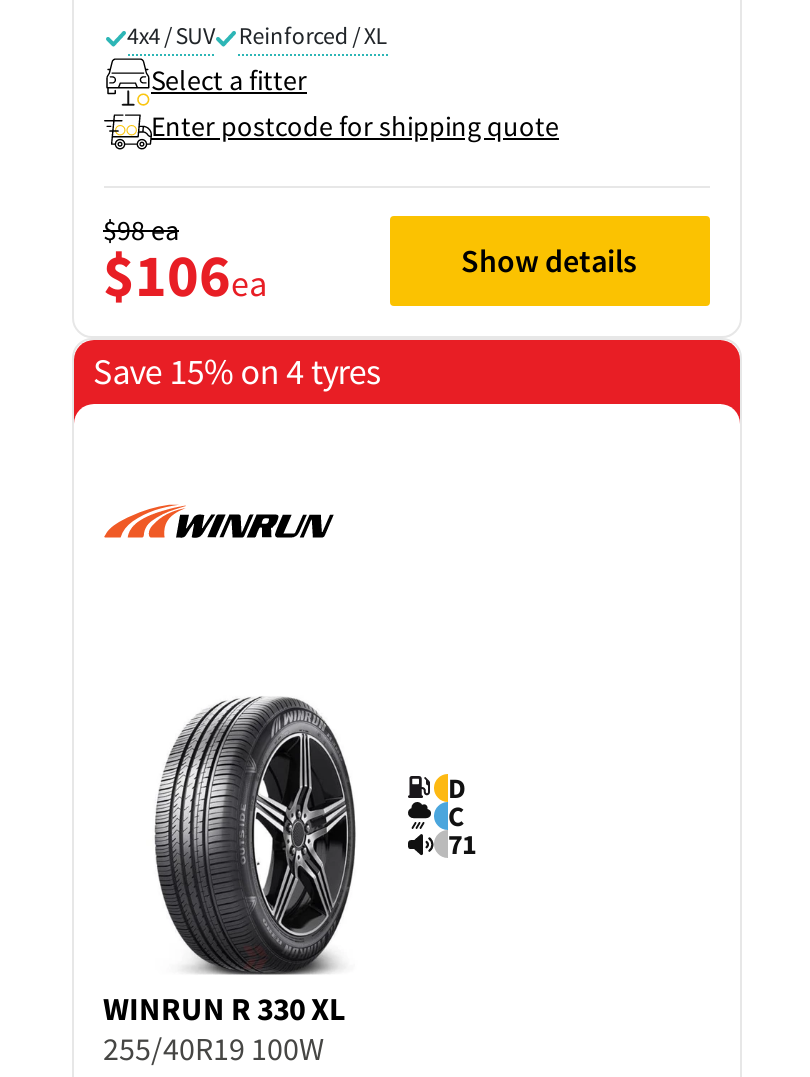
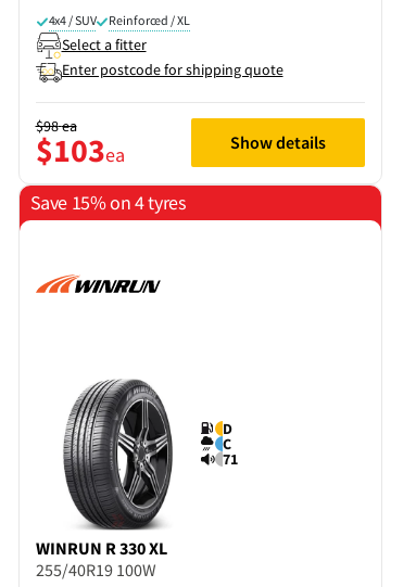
- $106ea
+ $103ea
